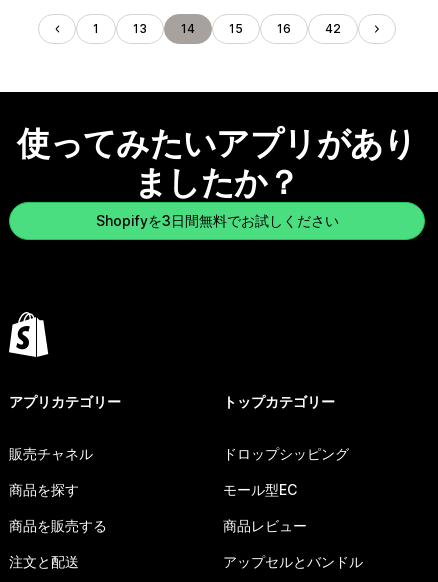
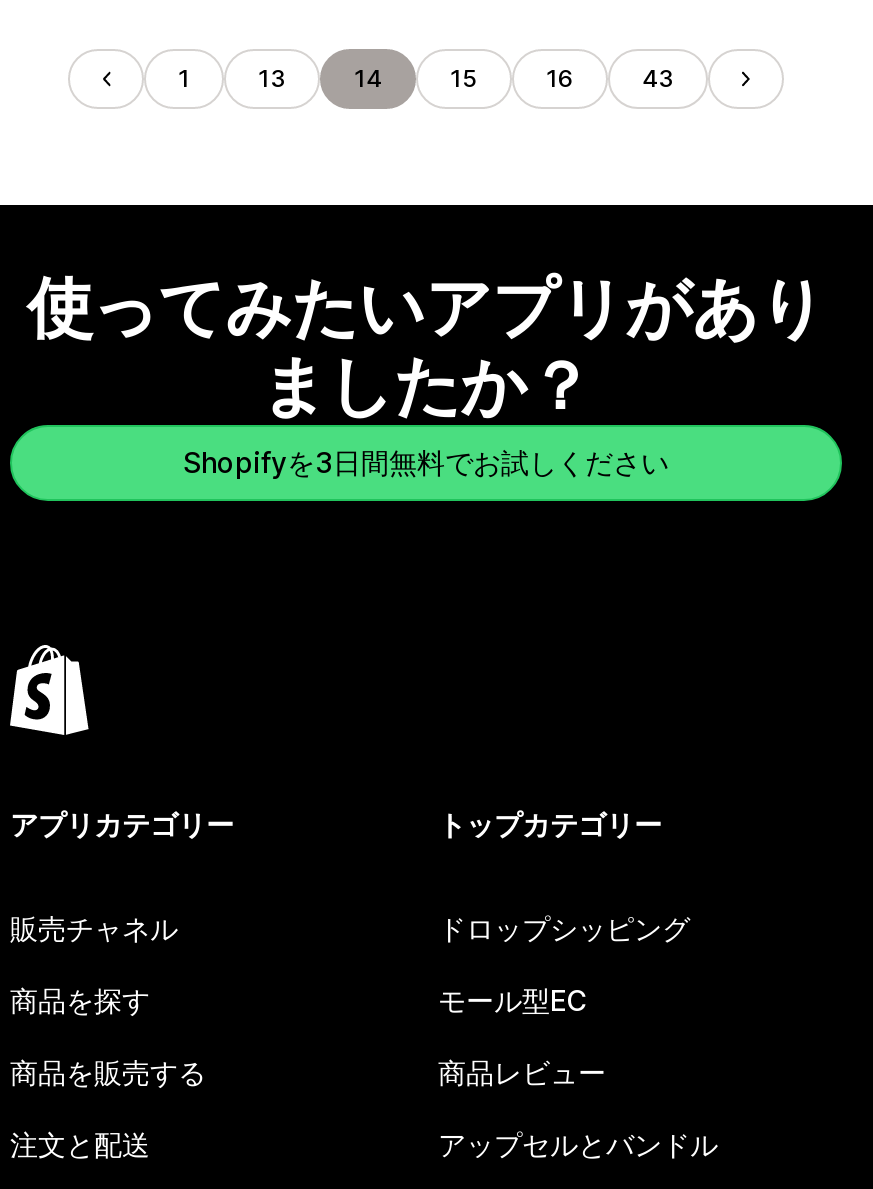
- 42
+ 43
